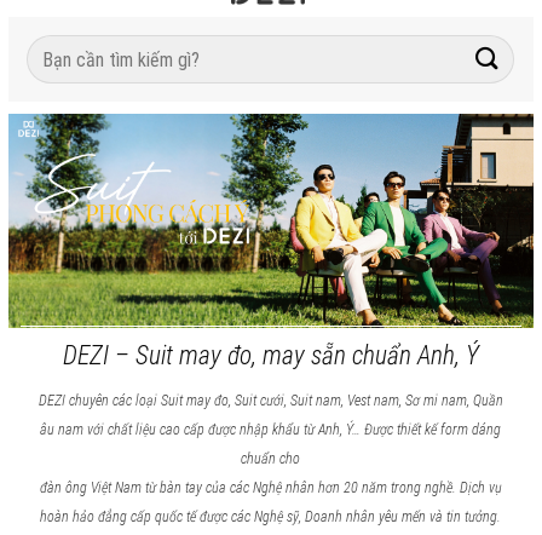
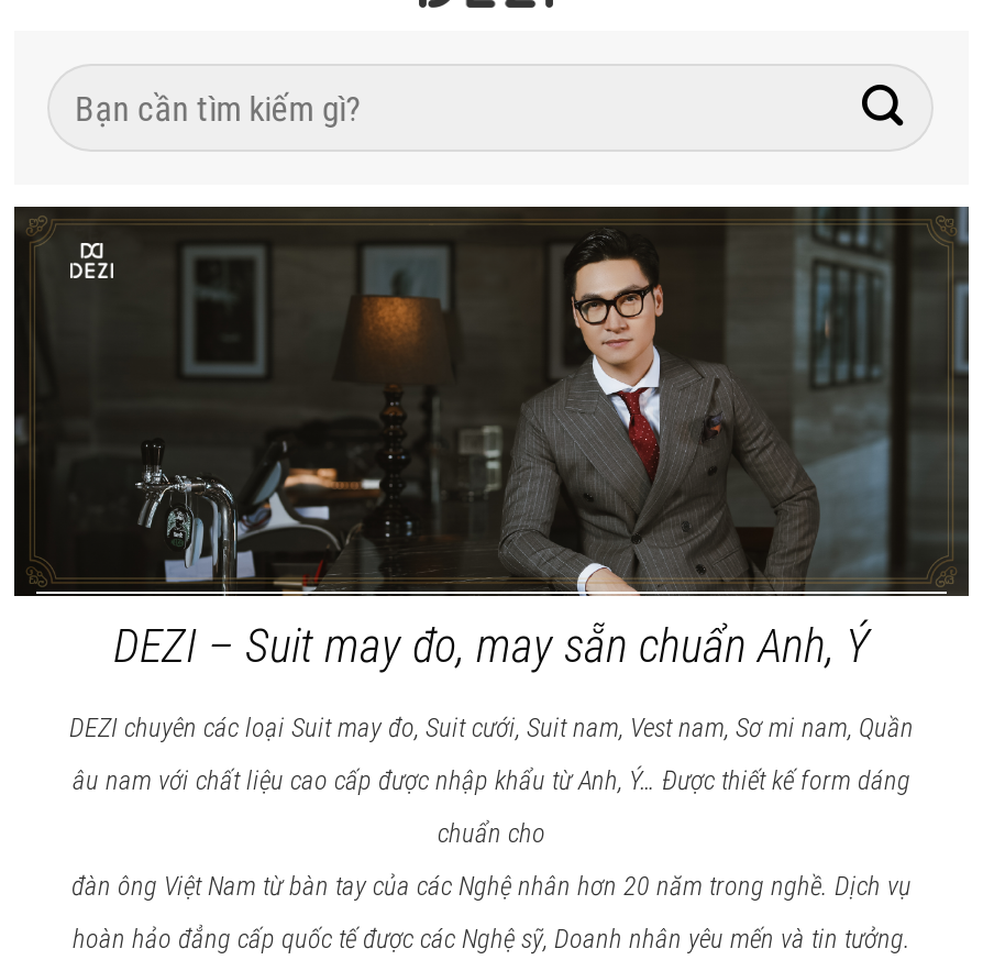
- [image]
+ [image]
